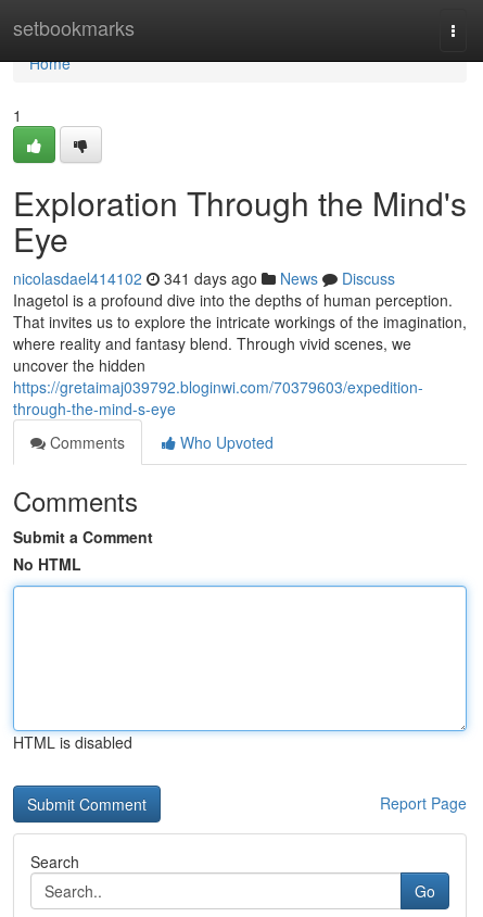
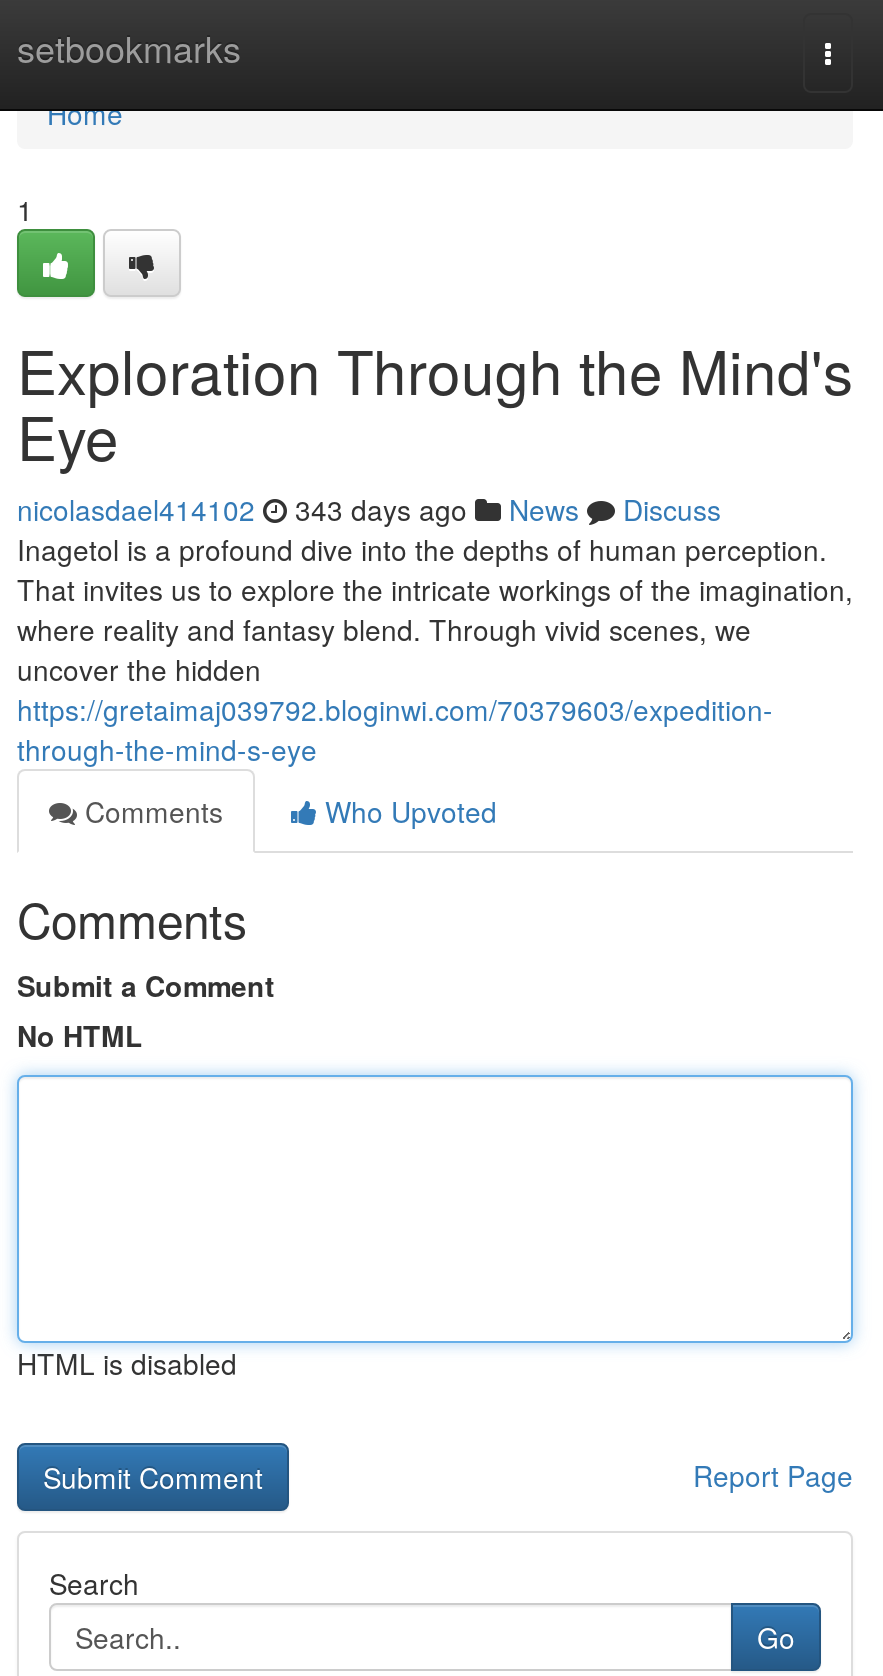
- nicolasdael414102 341 days ago News Discuss
+ nicolasdael414102 343 days ago News Discuss
